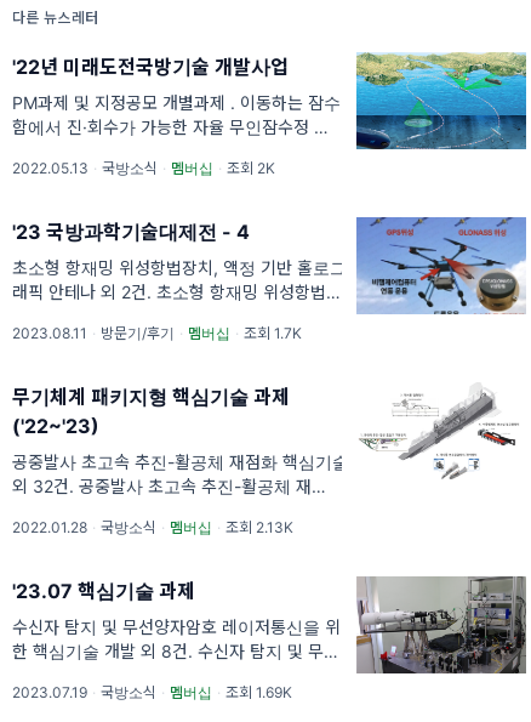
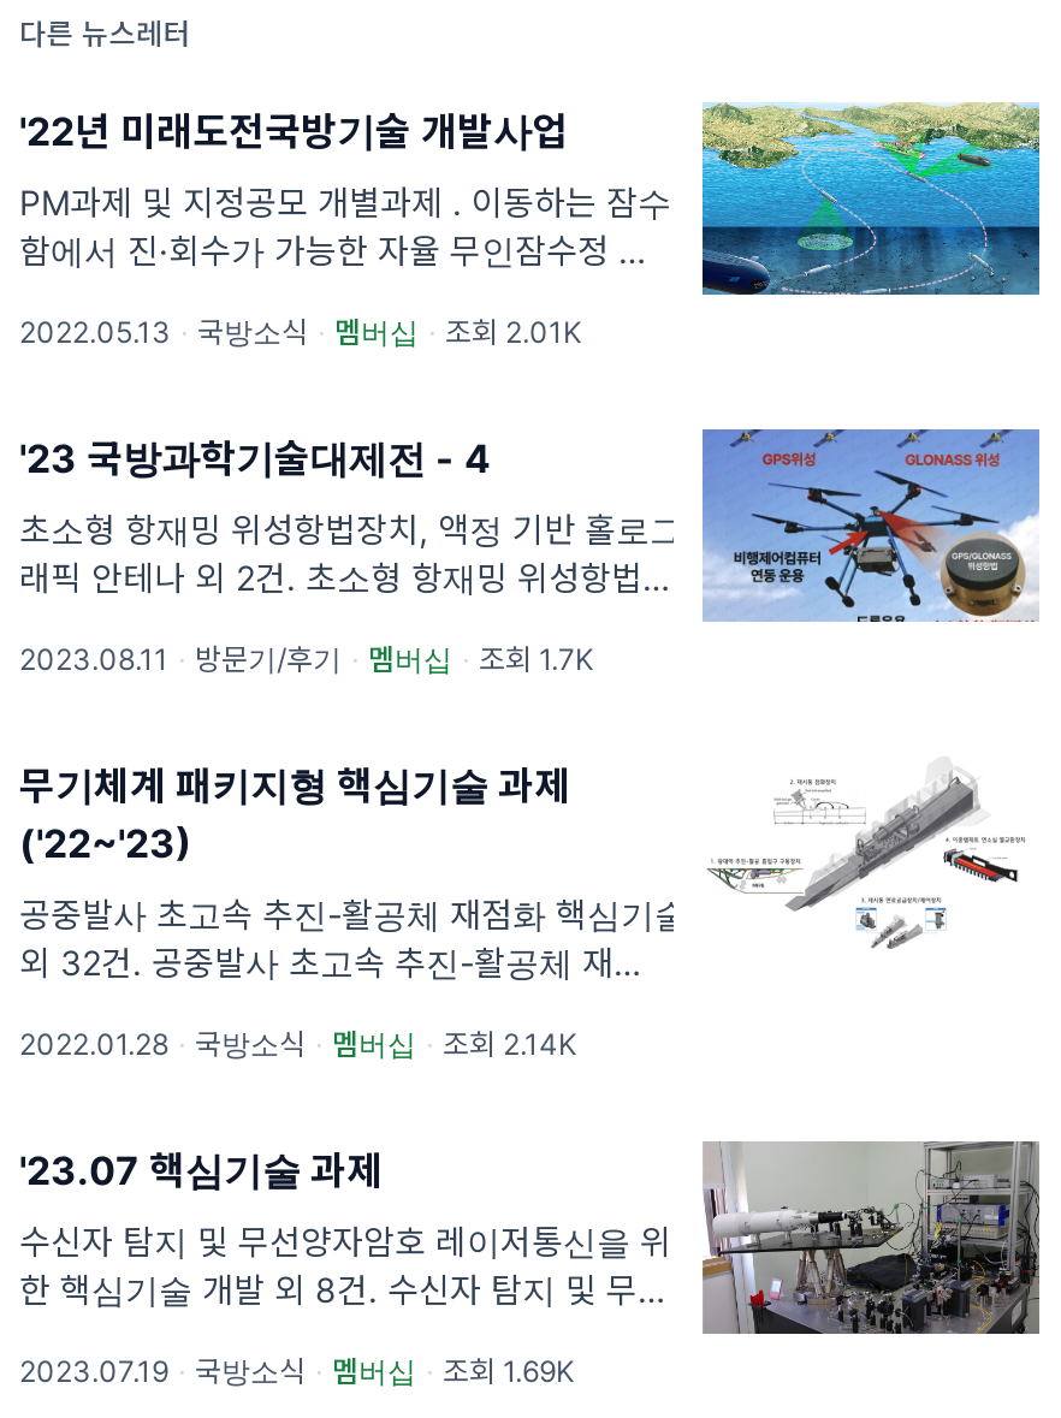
- 2022.05.13 · 국방소식 · 멤버십 · 조회 2K
+ 2022.05.13 · 국방소식 · 멤버십 · 조회 2.01K

- 2022.01.28 · 국방소식 · 멤버십 · 조회 2.13K
+ 2022.01.28 · 국방소식 · 멤버십 · 조회 2.14K
